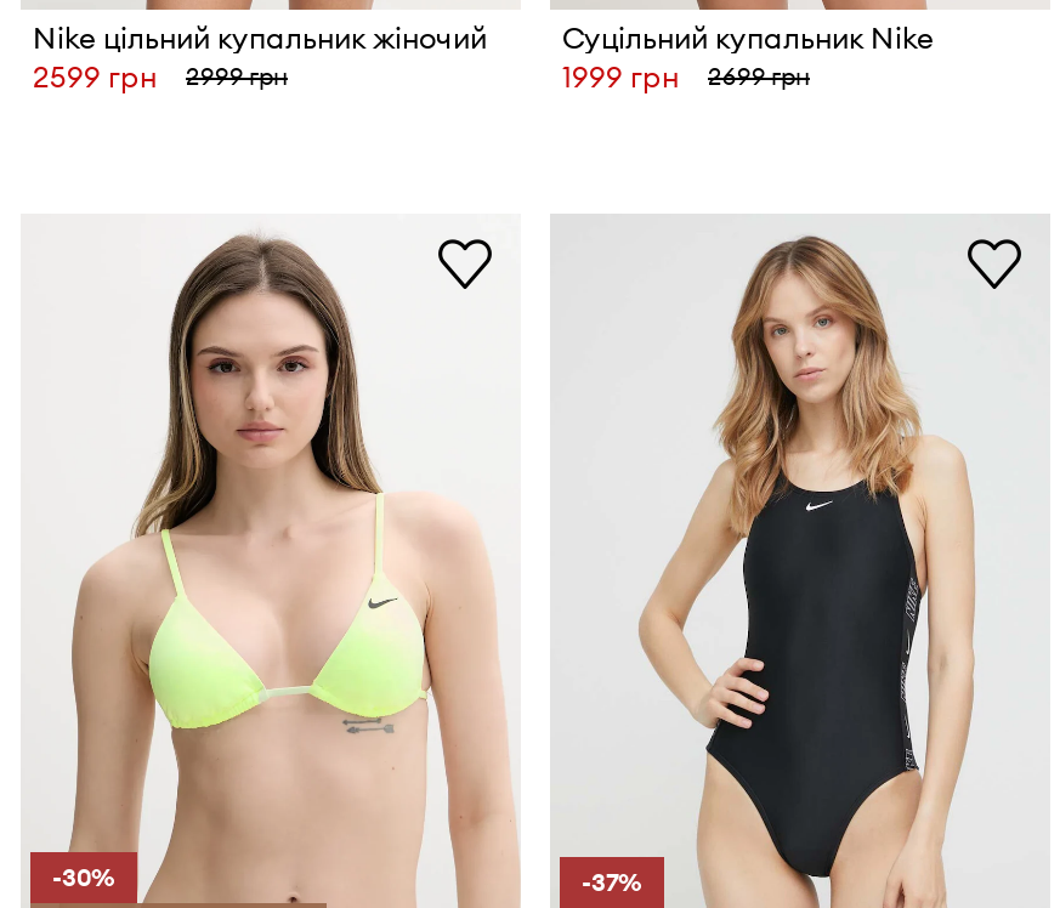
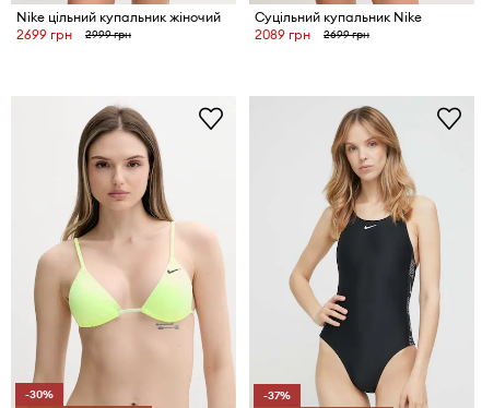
- 2599 грн 2999 грн
+ 2699 грн 2999 грн

- 1999 грн 2699 грн
+ 2089 грн 2699 грн
